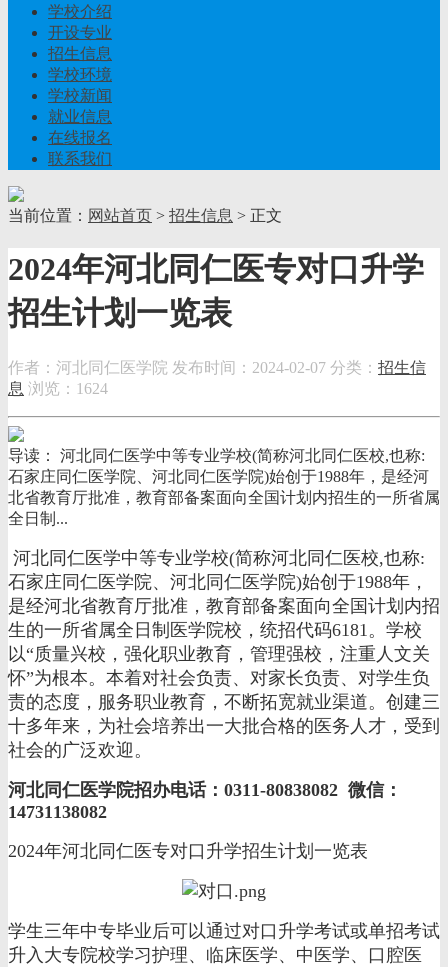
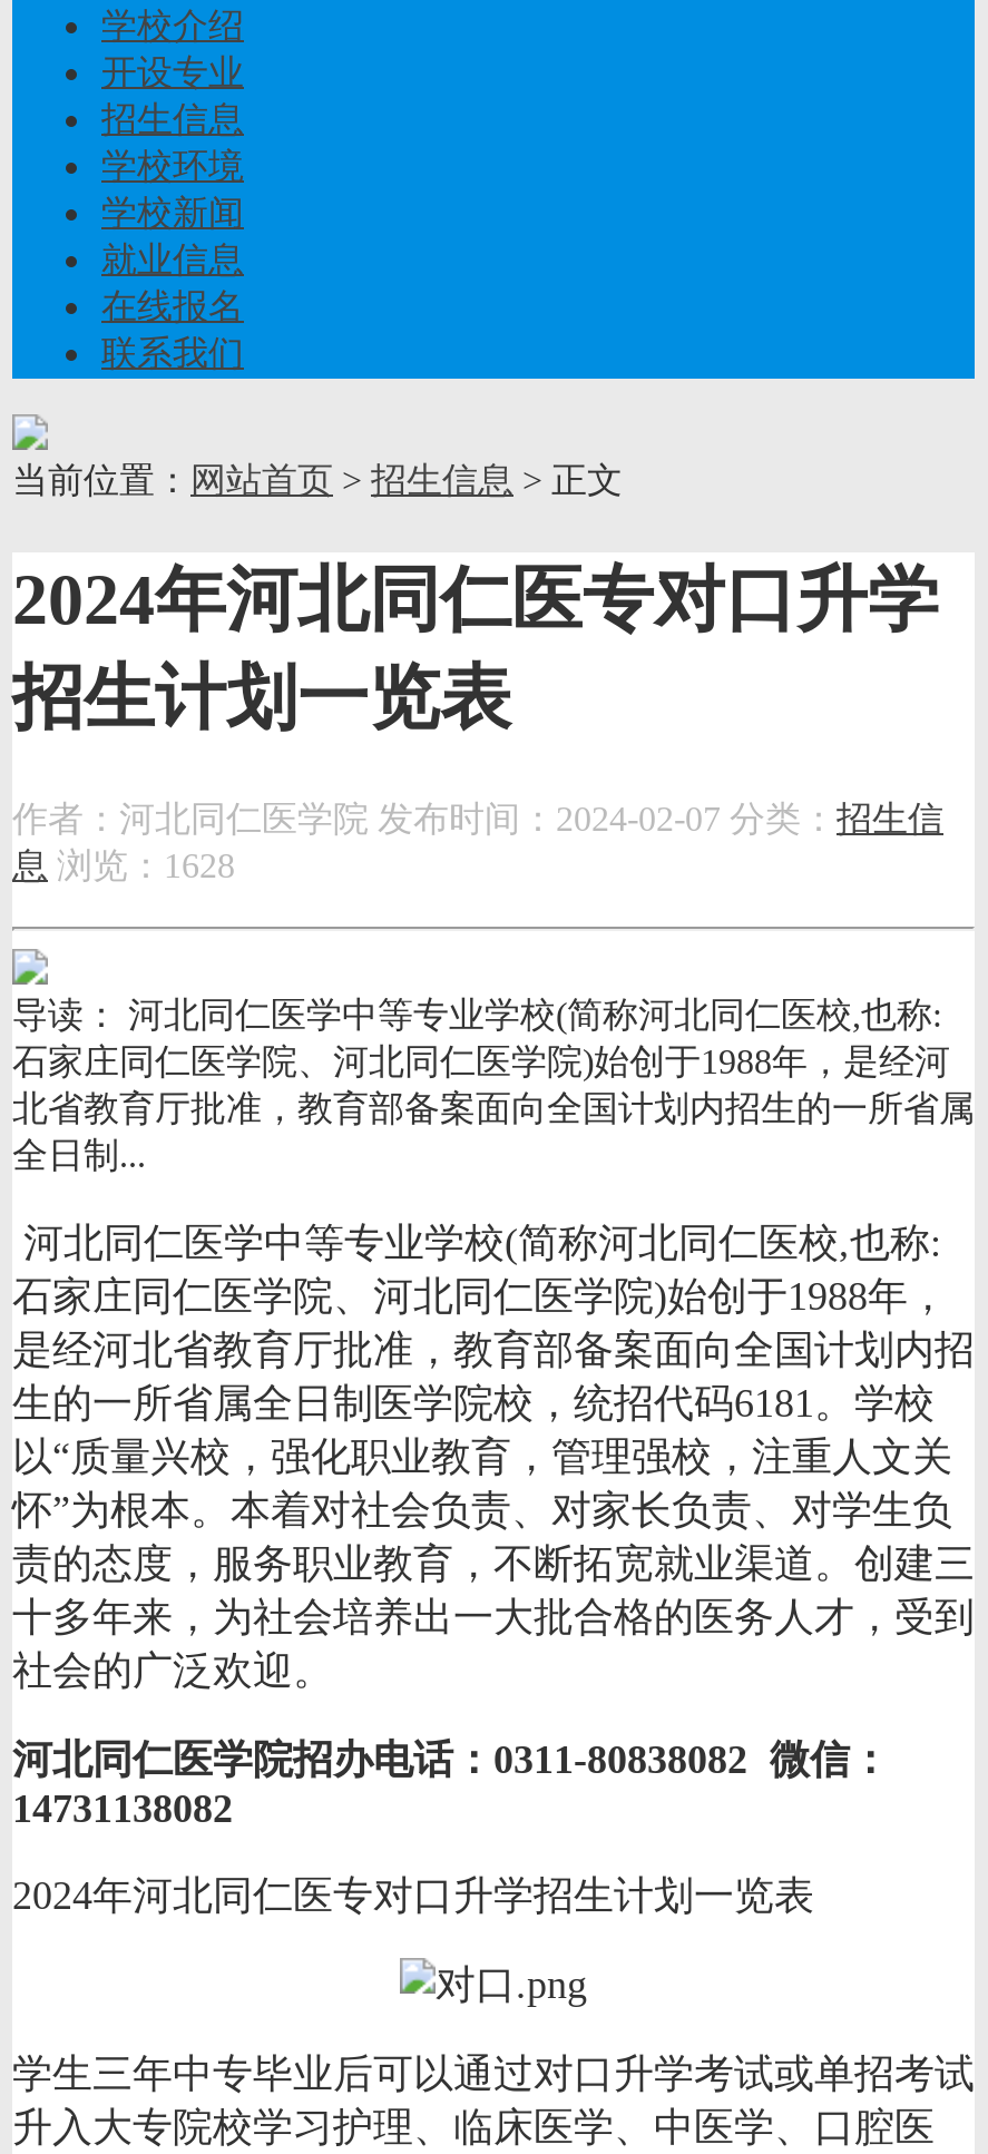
- 息 浏览：1624
+ 息 浏览：1628
